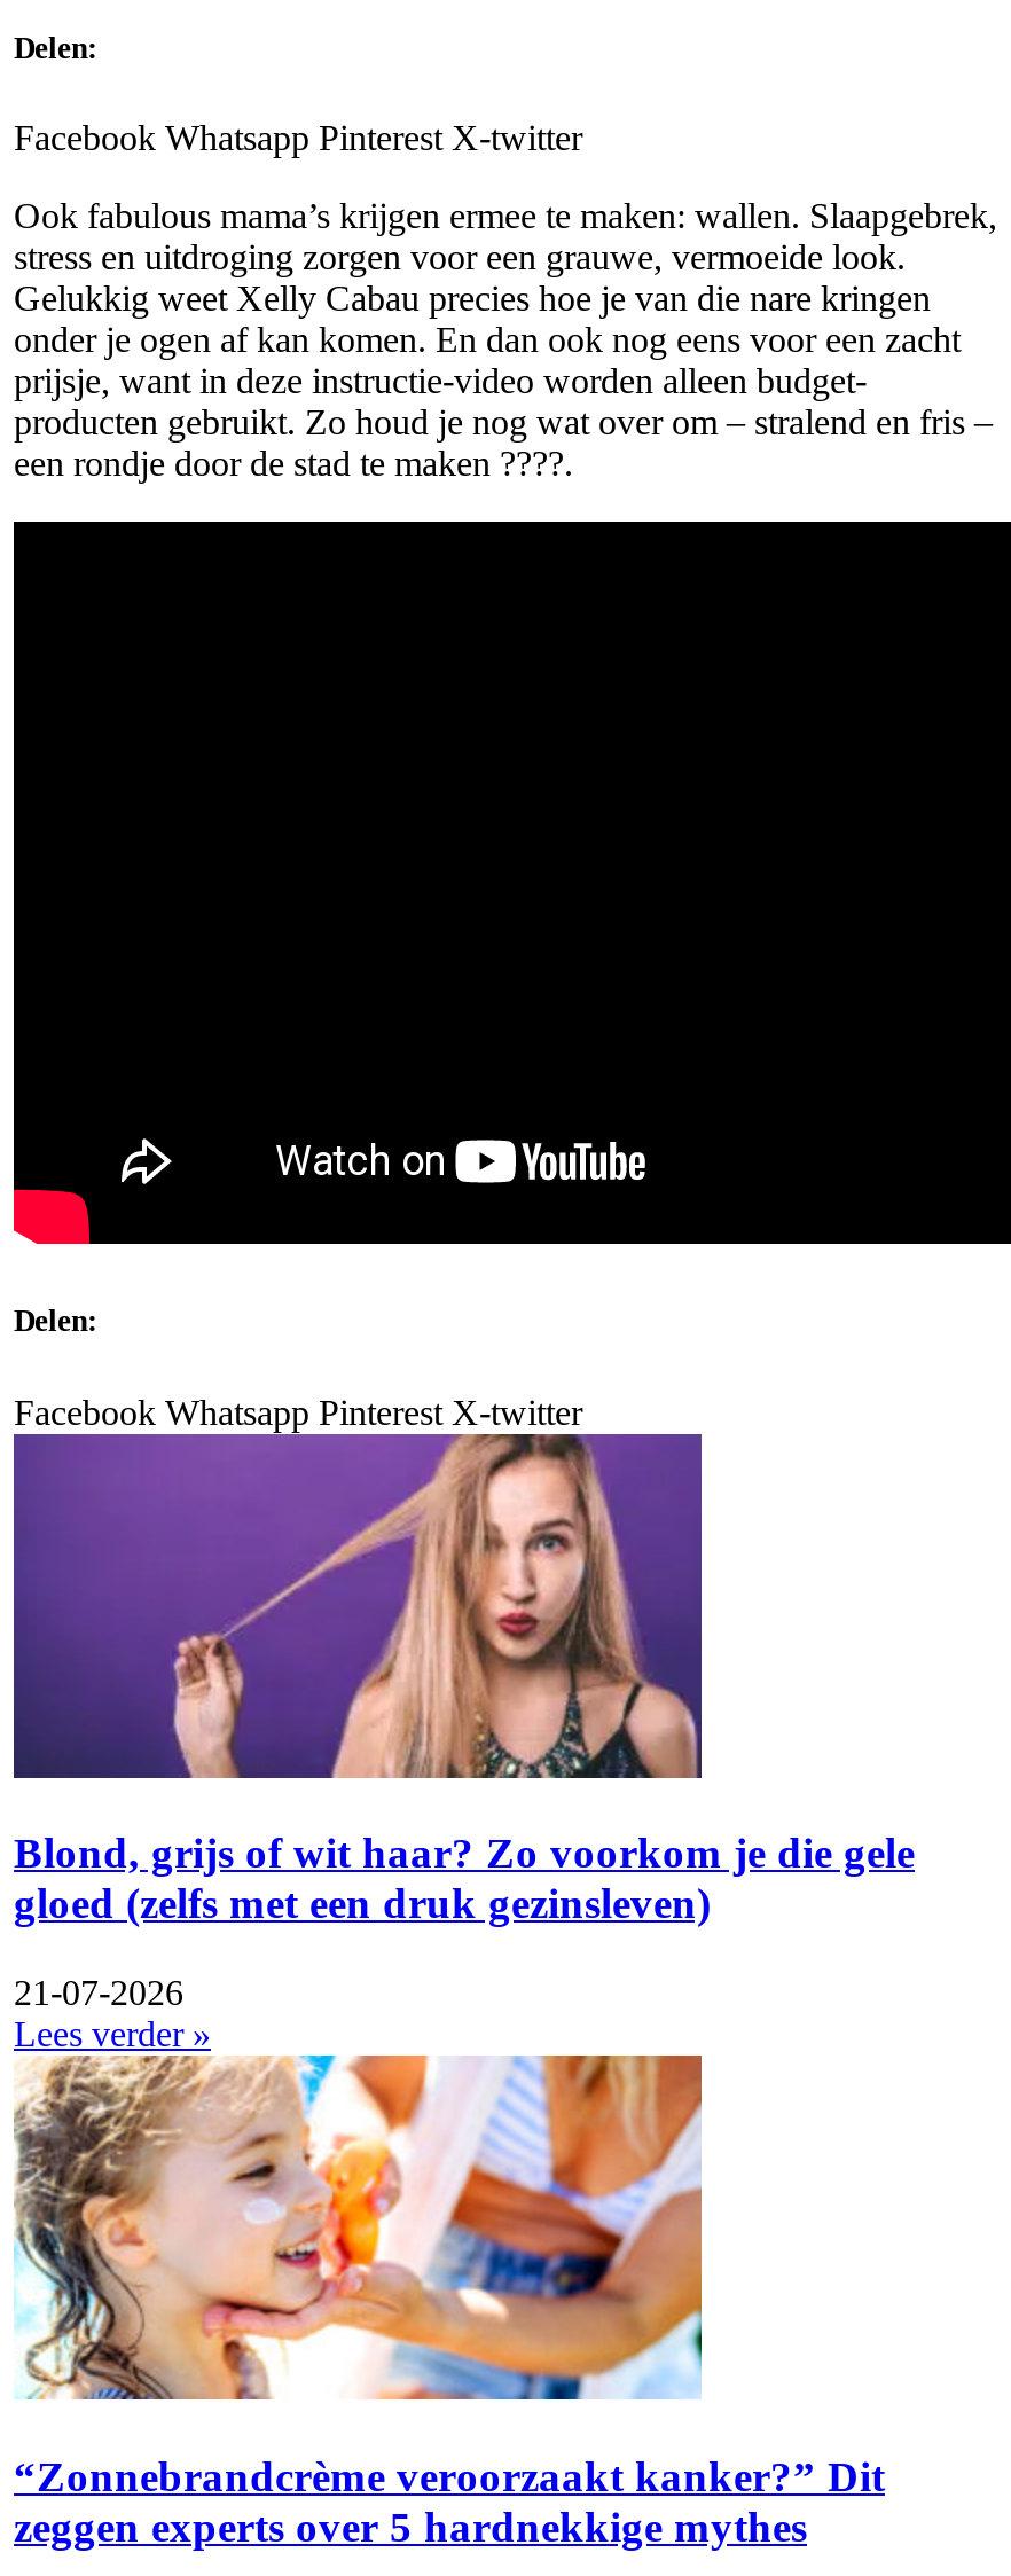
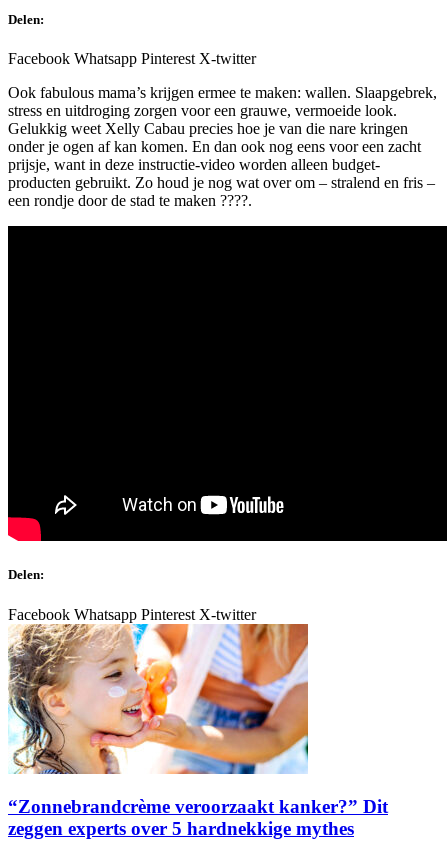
- [image]
- Blond, grijs of wit haar? Zo voorkom je die gele
- gloed (zelfs met een druk gezinsleven)
- 21-07-2026
- Lees verder »
